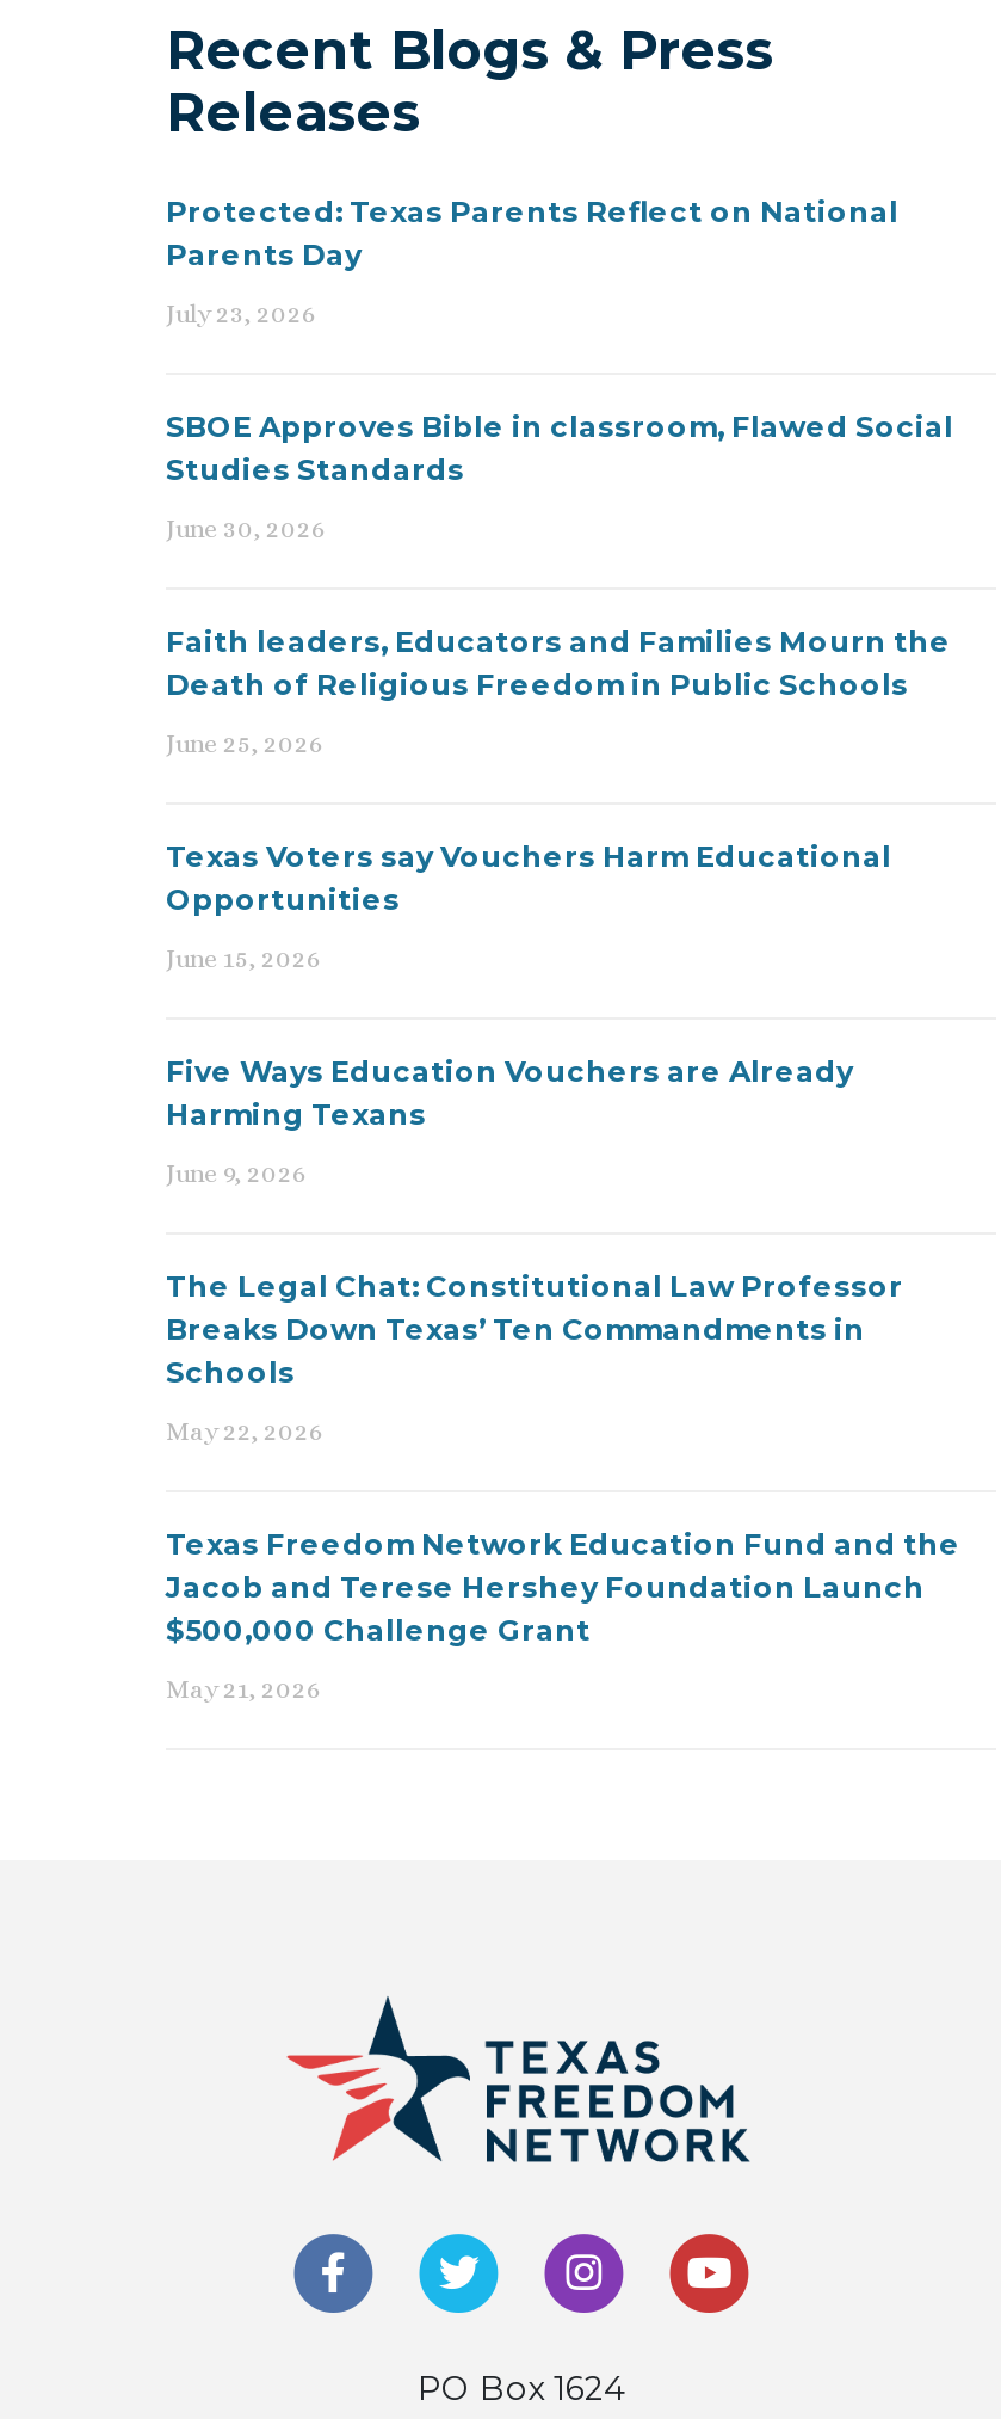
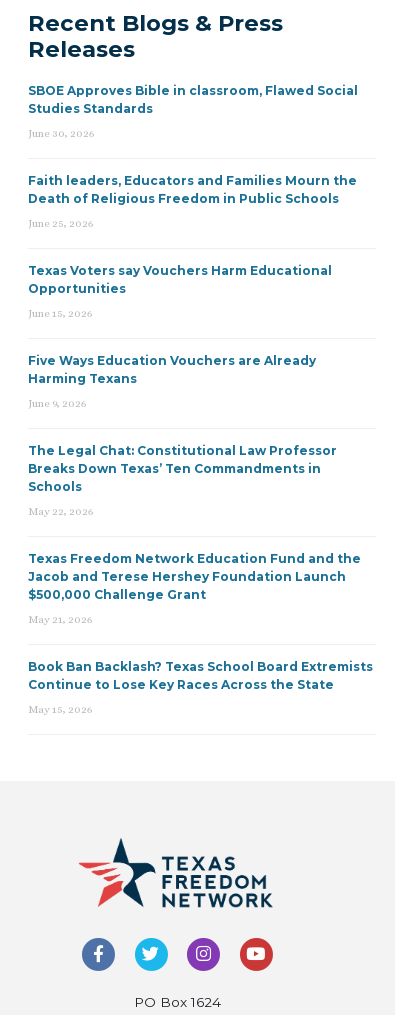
- Protected: Texas Parents Reflect on National
- Parents Day
- July 23, 2026

moved up: SBOE Approves Bible in classroom, Flawed Social | Studies Standards | June 30, 2026 | ... | $500,000 Challenge Grant | May 21, 2026

+ Book Ban Backlash? Texas School Board Extremists
+ Continue to Lose Key Races Across the State
+ May 15, 2026
